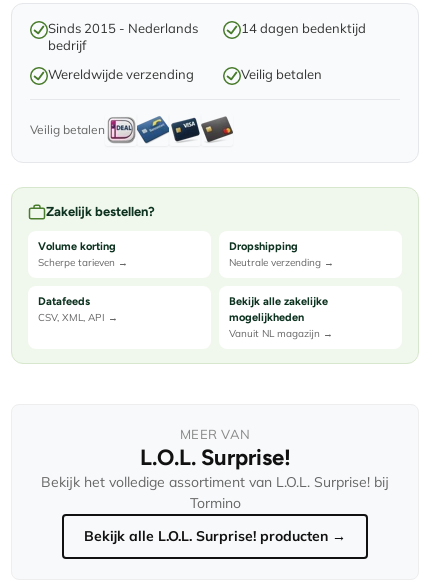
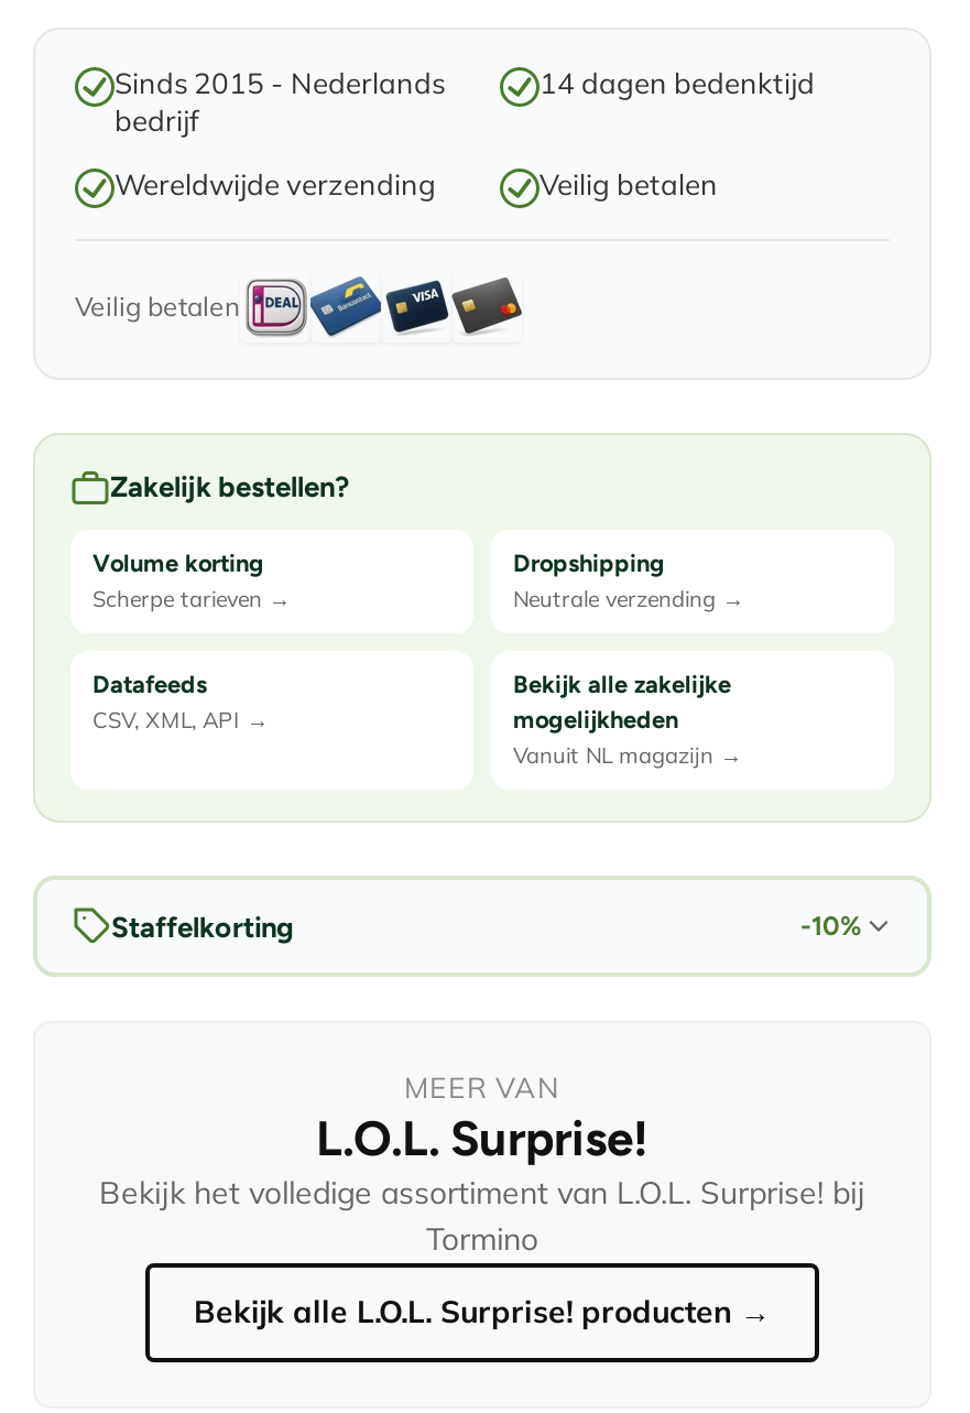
+ Staffelkorting
+ -10%
